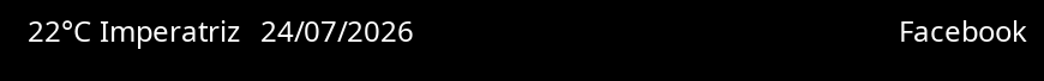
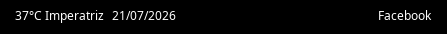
- 22°C Imperatriz 24/07/2026
+ 37°C Imperatriz 21/07/2026
